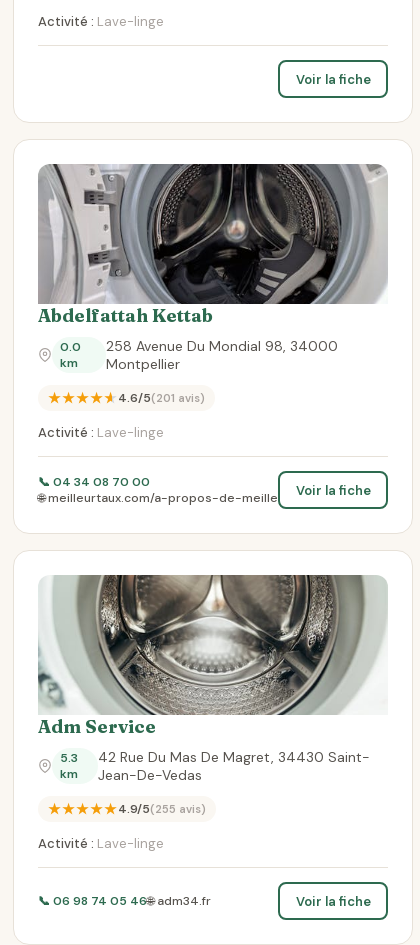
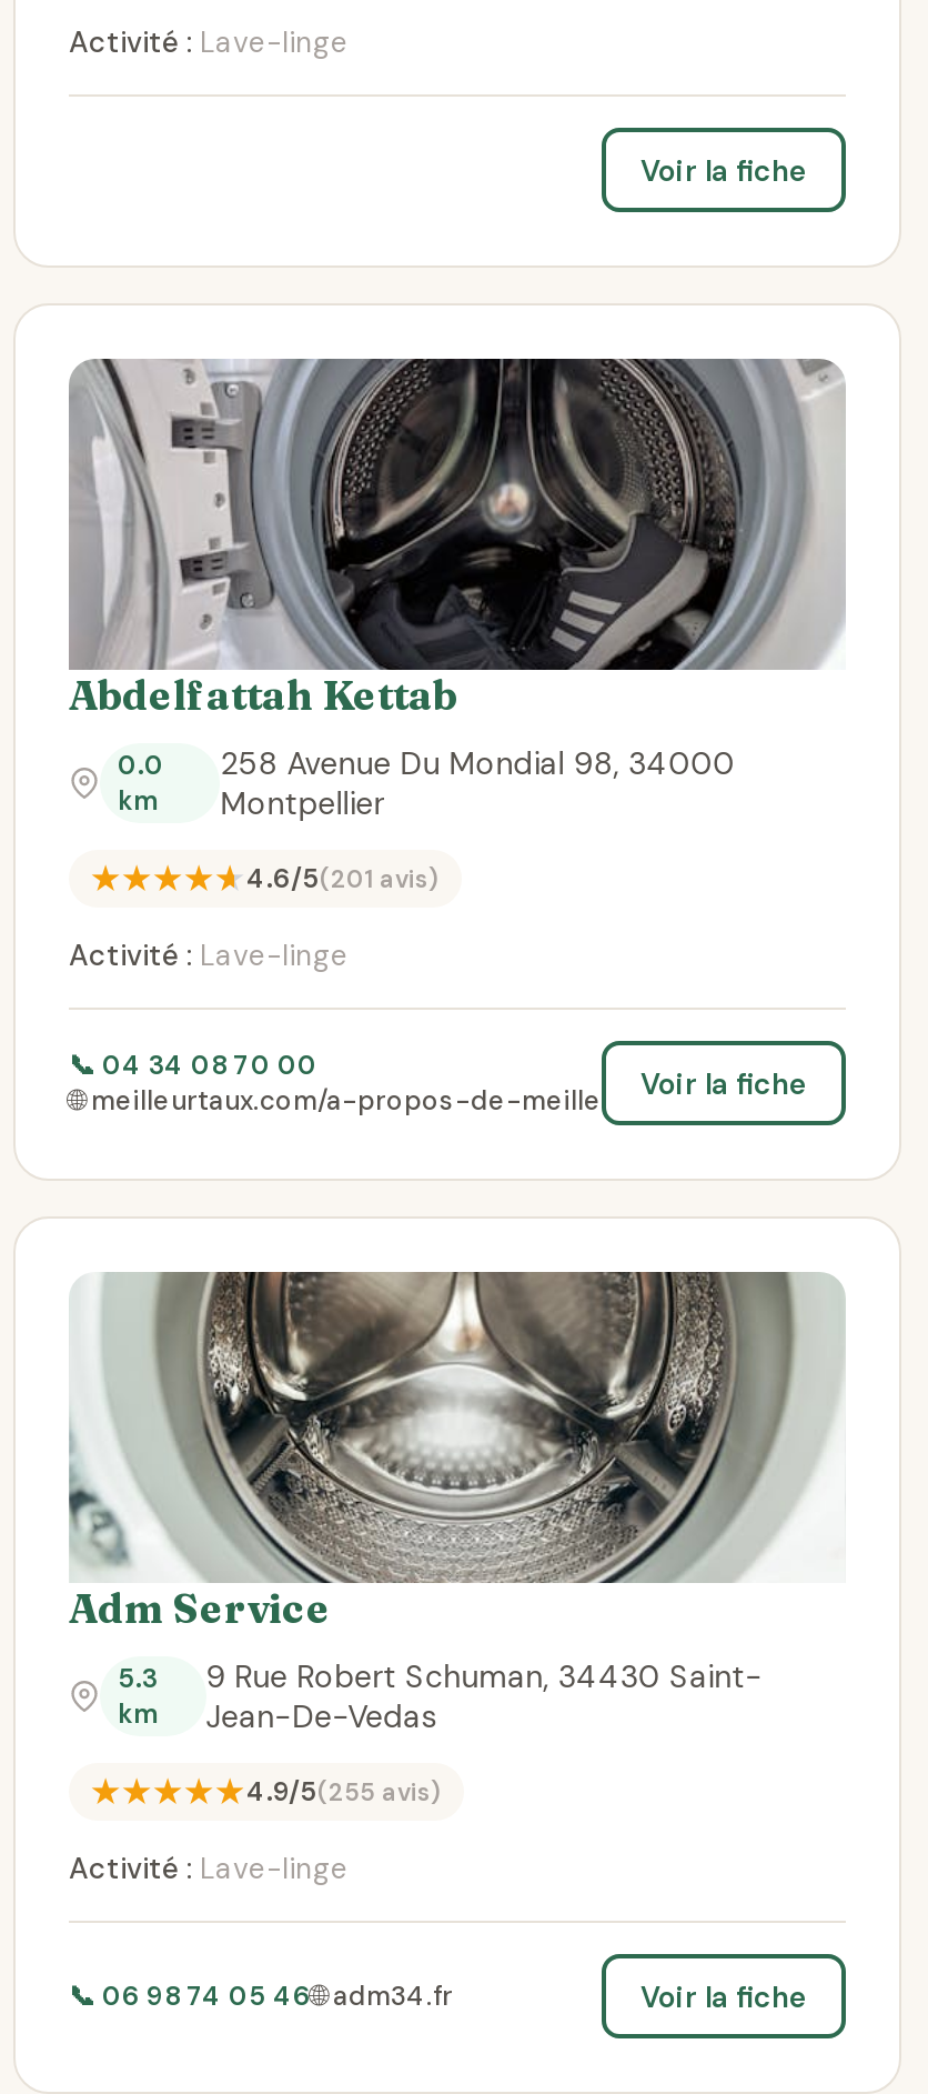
- 42 Rue Du Mas De Magret, 34430 Saint-
+ 9 Rue Robert Schuman, 34430 Saint-
